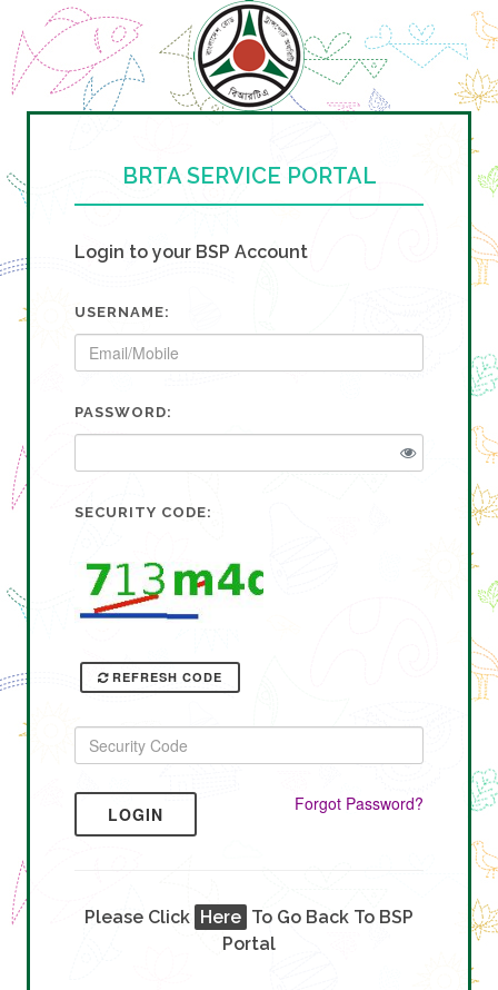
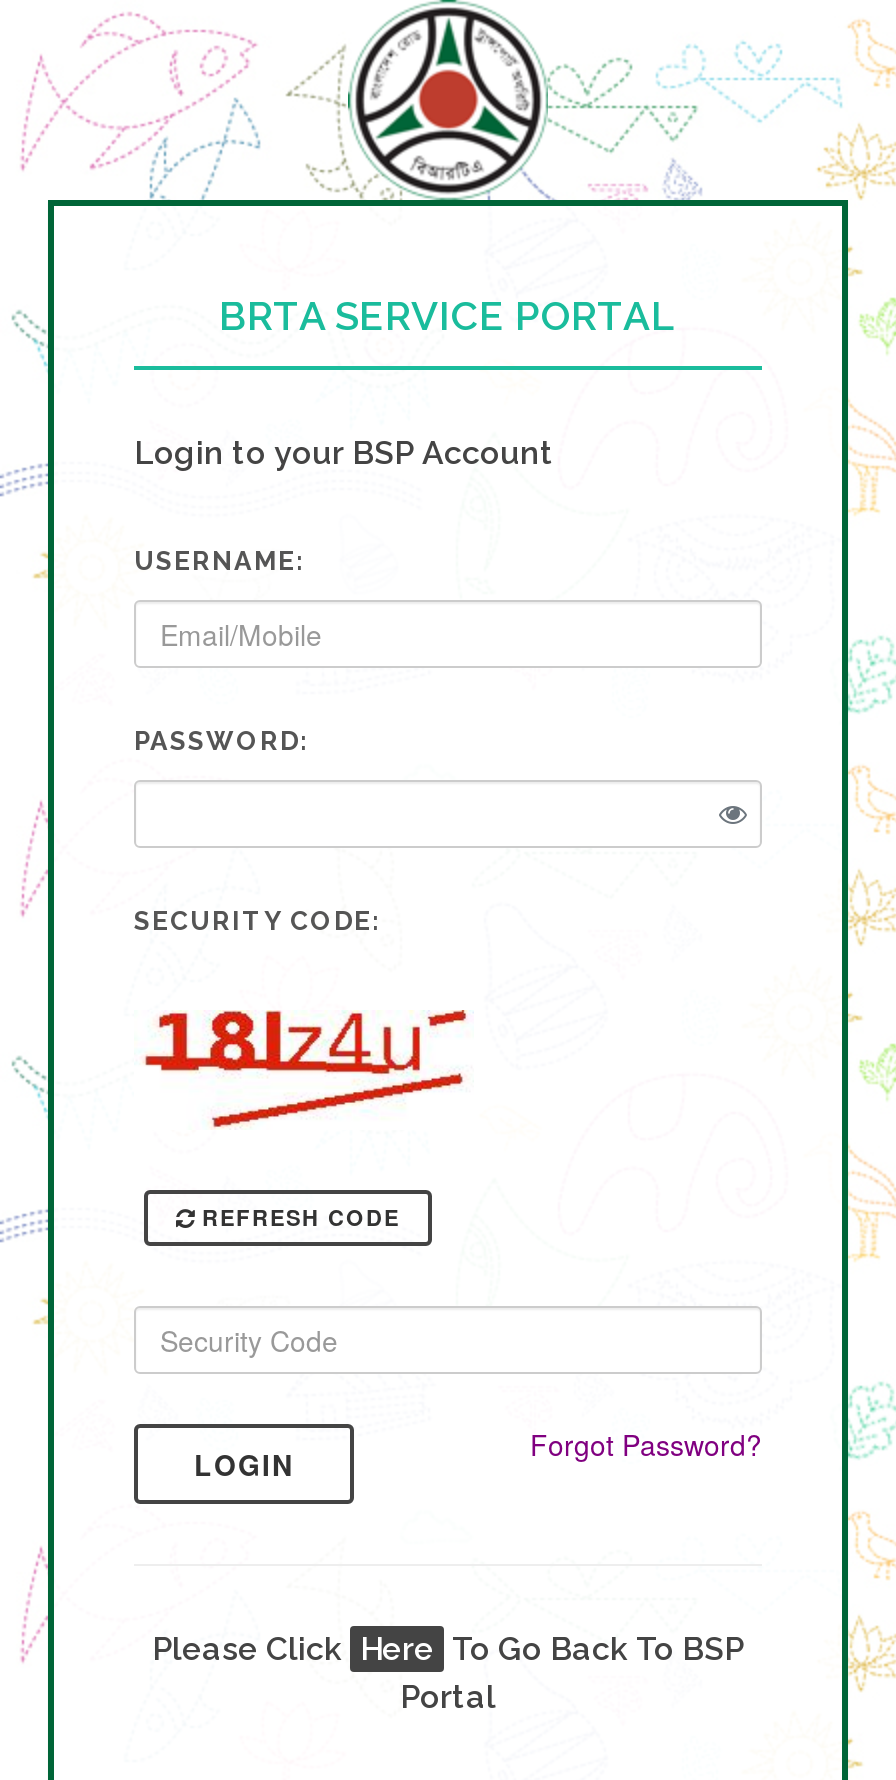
- [image]
+ [image]
